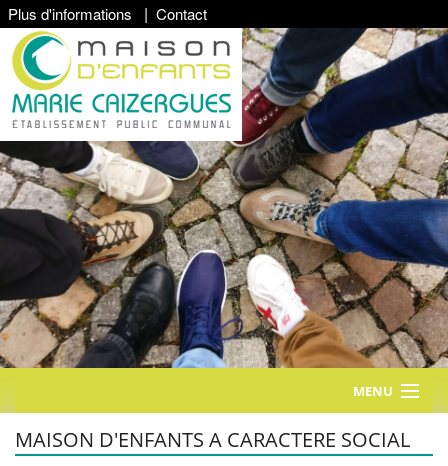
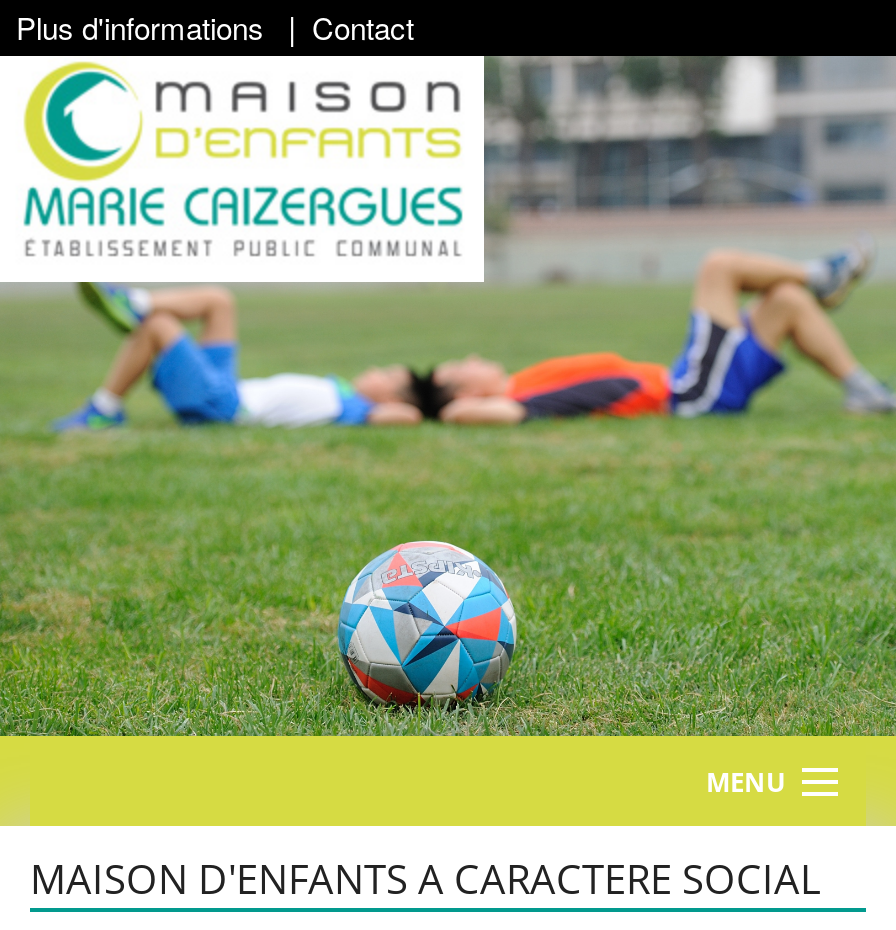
- [image]
+ [image]
